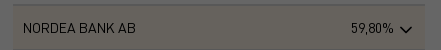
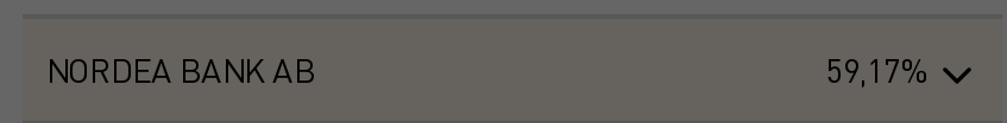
- 59,80%
+ 59,17%
